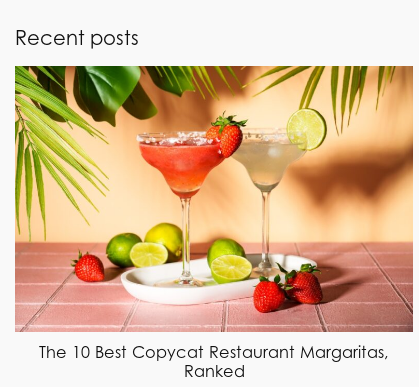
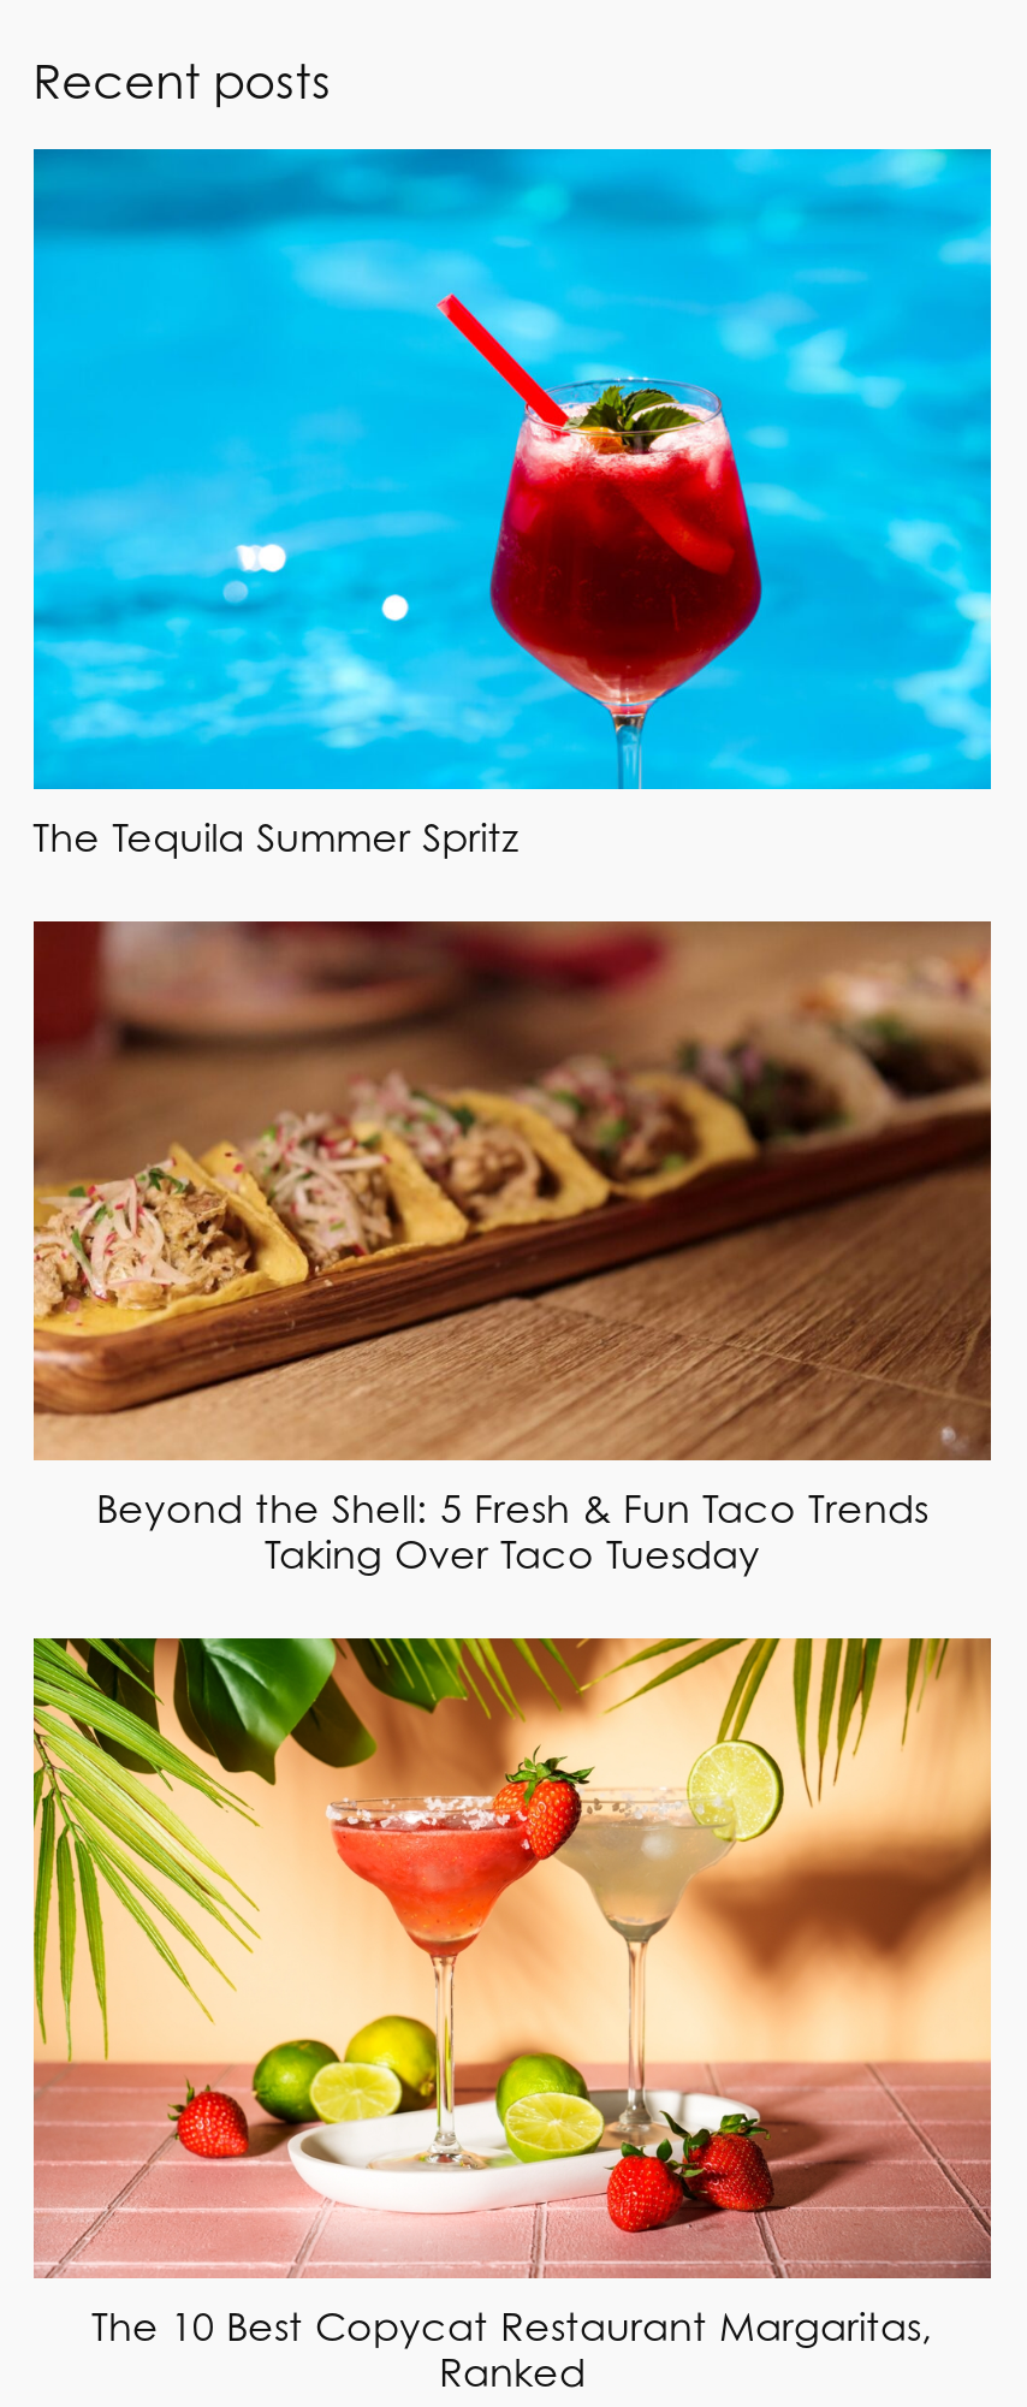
+ [image]
+ The Tequila Summer Spritz

+ [image]
+ Beyond the Shell: 5 Fresh & Fun Taco Trends
+ Taking Over Taco Tuesday
